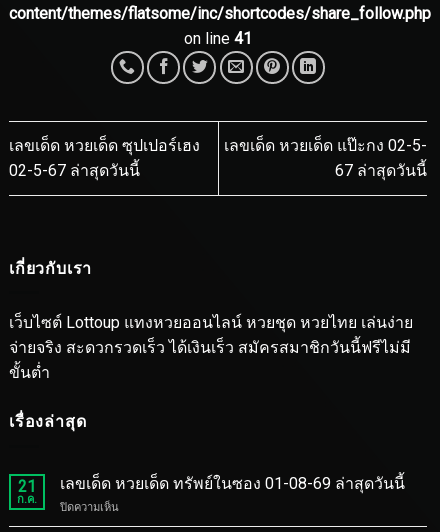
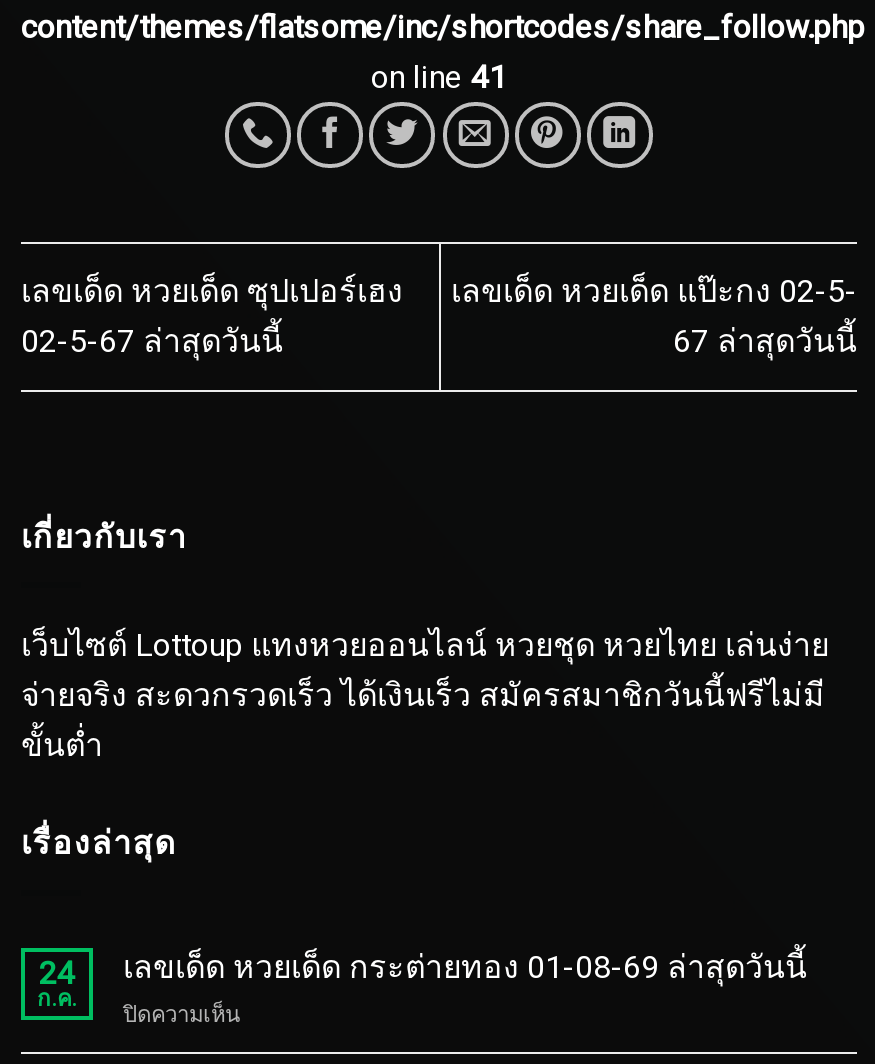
- 21
+ 24

- เลขเด็ด หวยเด็ด ทรัพย์ในซอง 01-08-69 ล่าสุดวันนี้
+ เลขเด็ด หวยเด็ด กระต่ายทอง 01-08-69 ล่าสุดวันนี้
